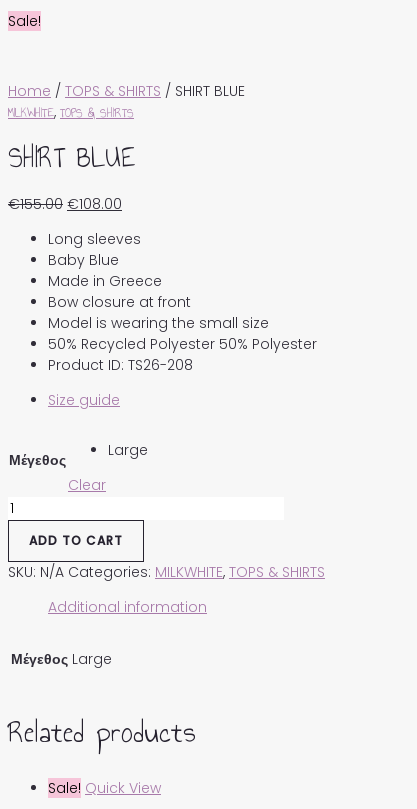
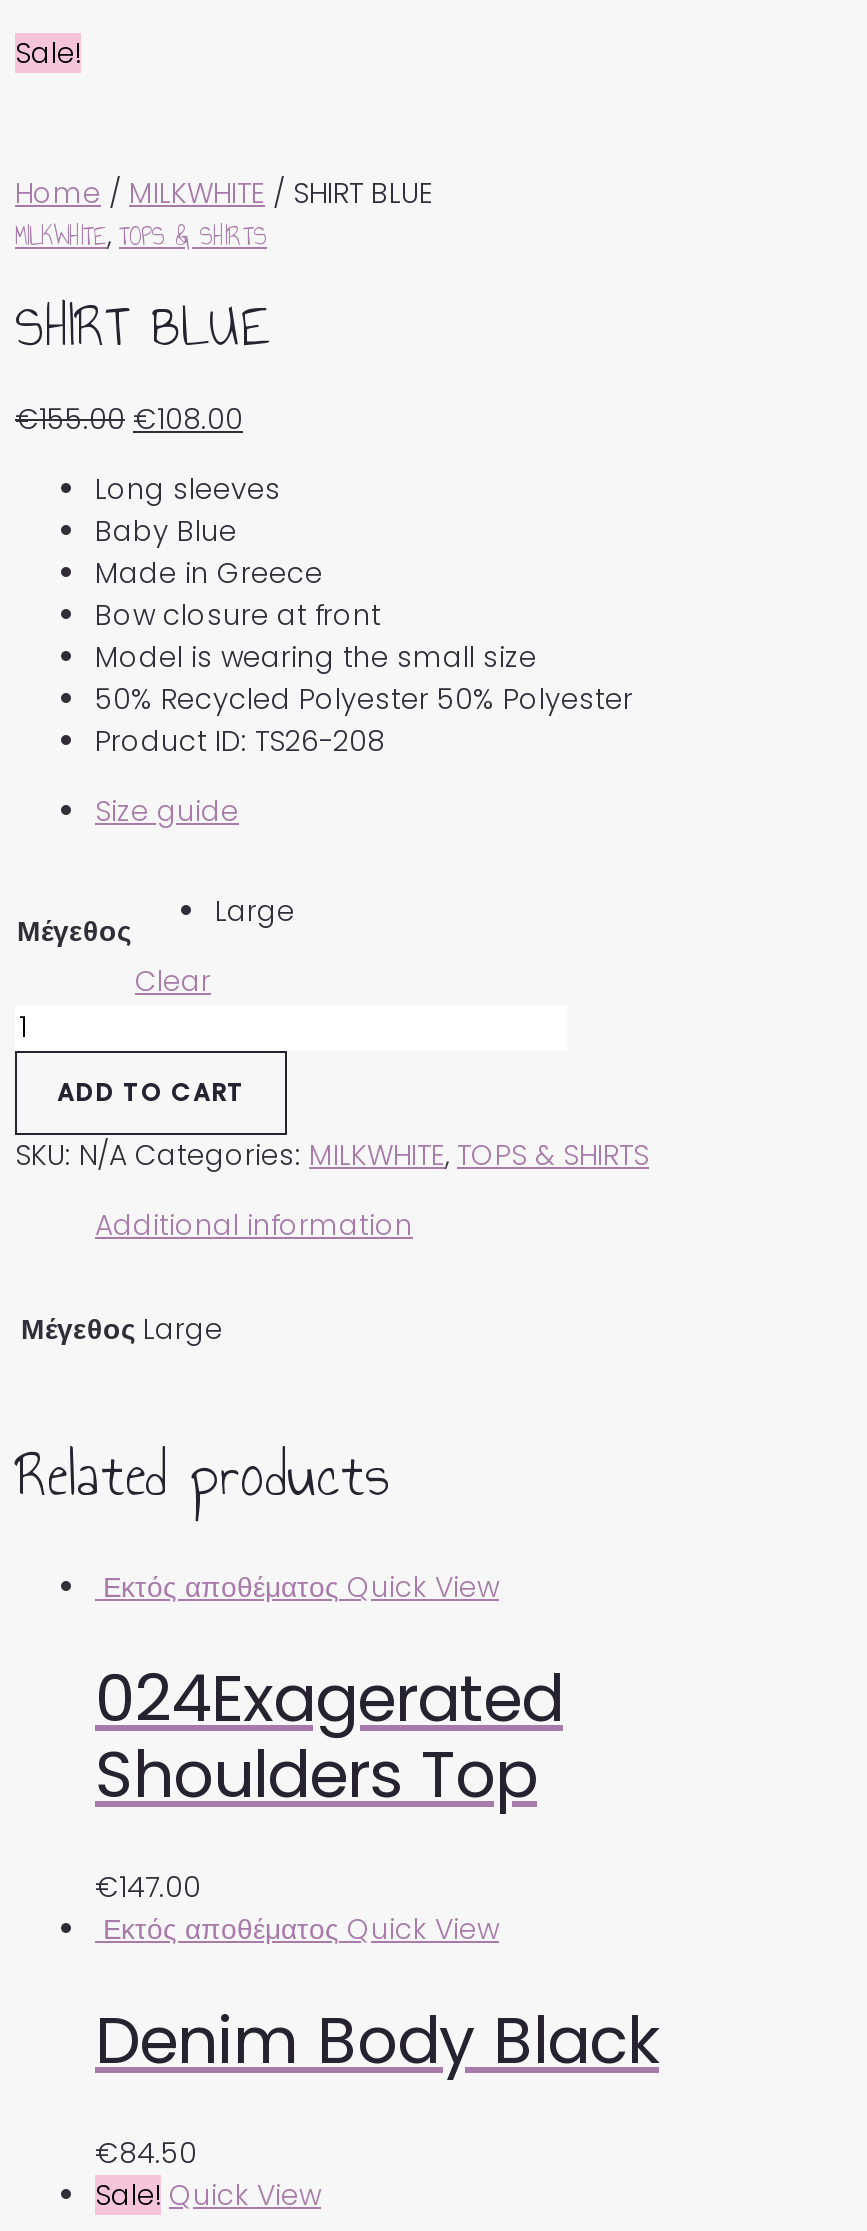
- Home / TOPS & SHIRTS / SHIRT BLUE
+ Home / MILKWHITE / SHIRT BLUE

+ Εκτός αποθέματος Quick View
+ 024Exagerated
+ Shoulders Top
+ €147.00
+ Εκτός αποθέματος Quick View
+ Denim Body Black
+ €84.50
